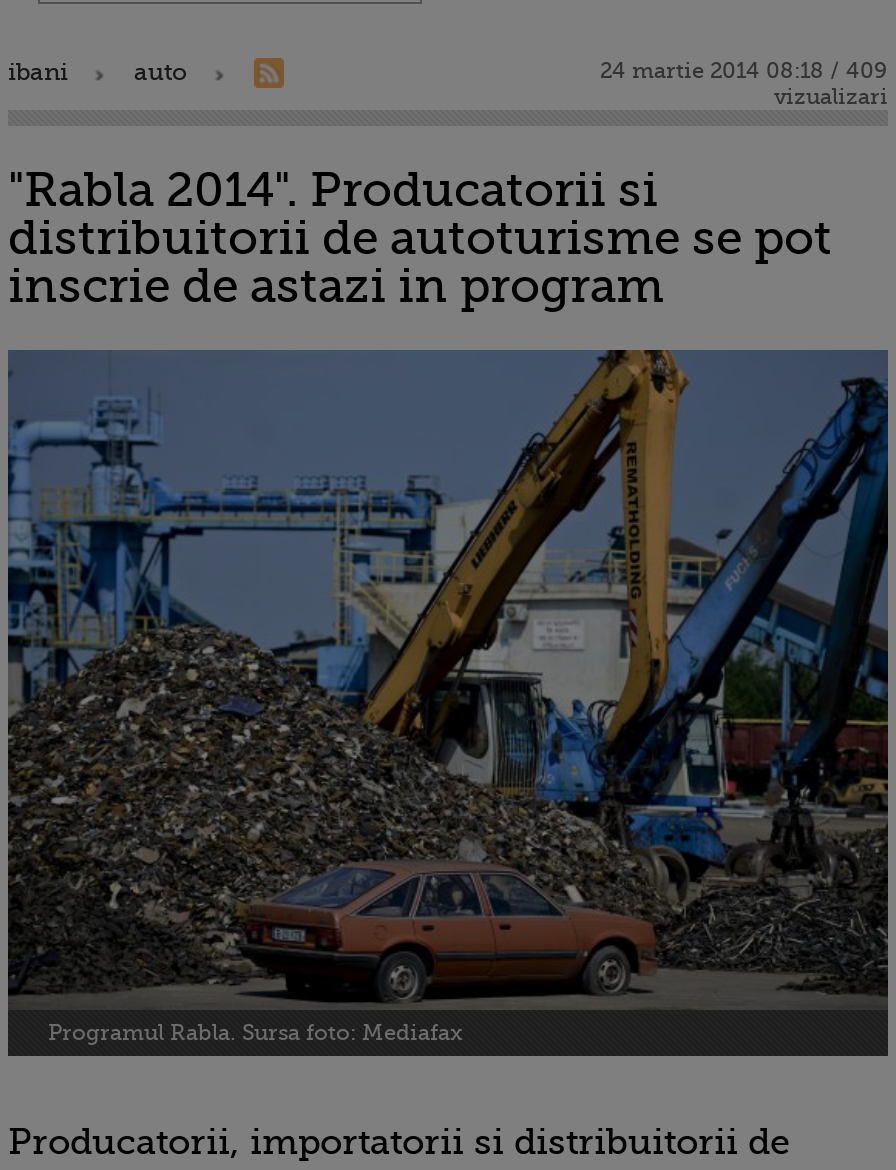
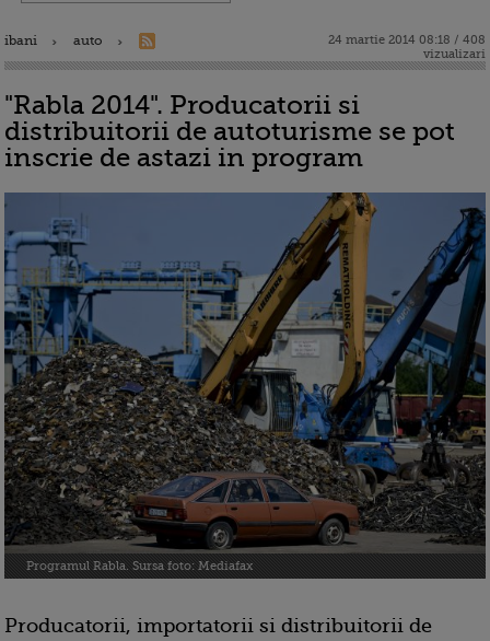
- 24 martie 2014 08:18 / 409
+ 24 martie 2014 08:18 / 408
